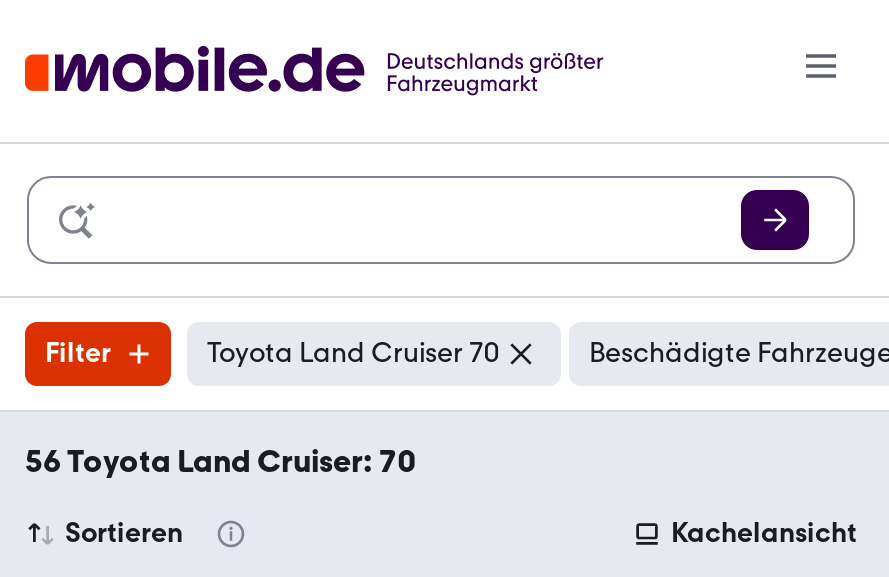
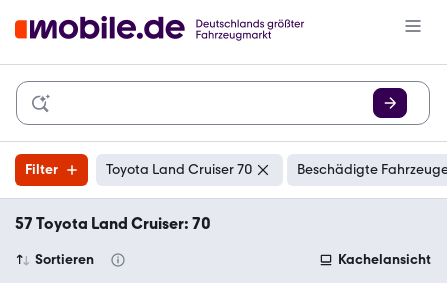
- 56 Toyota Land Cruiser: 70
+ 57 Toyota Land Cruiser: 70
